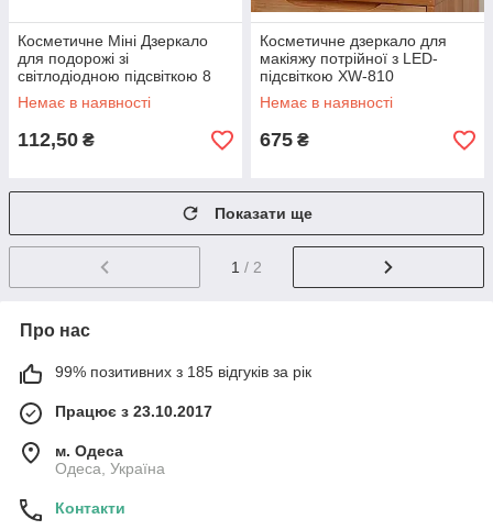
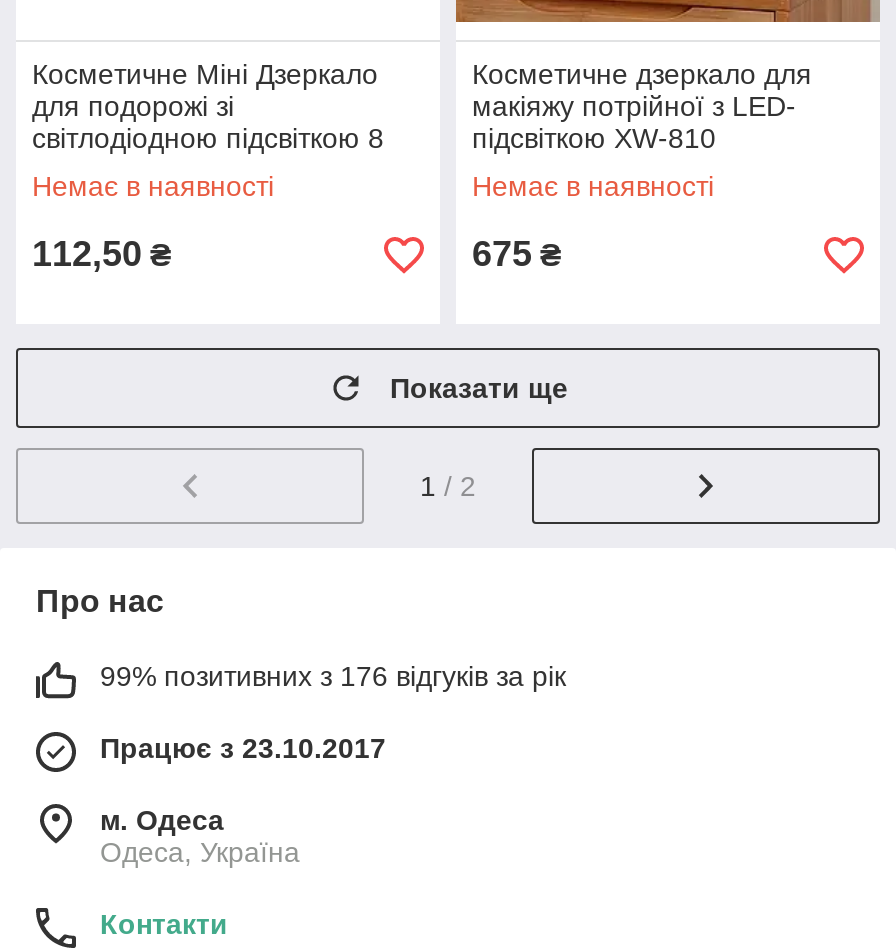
- 99% позитивних з 185 відгуків за рік
+ 99% позитивних з 176 відгуків за рік
